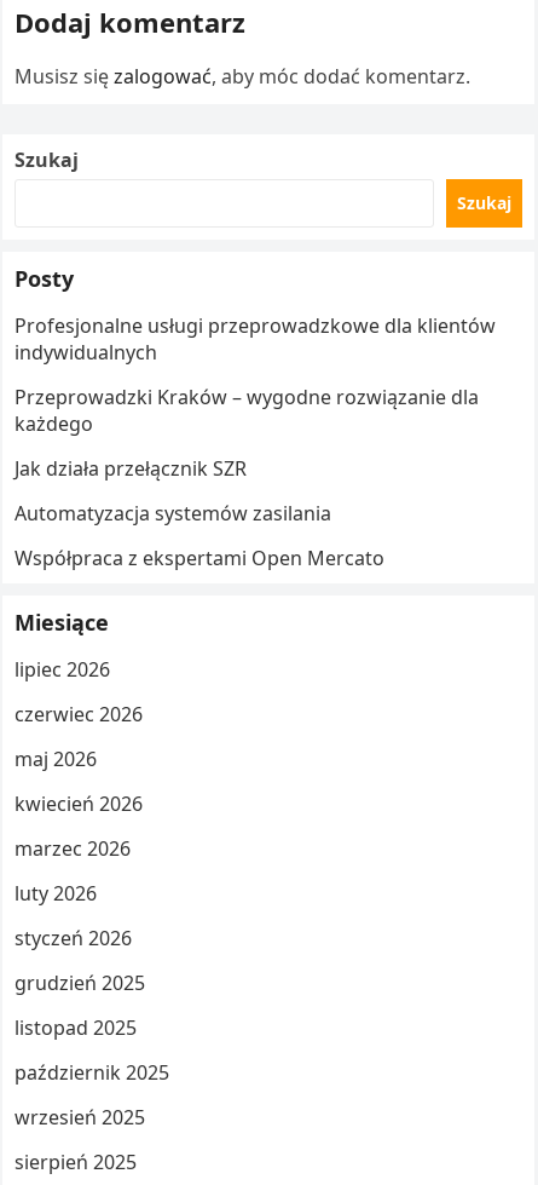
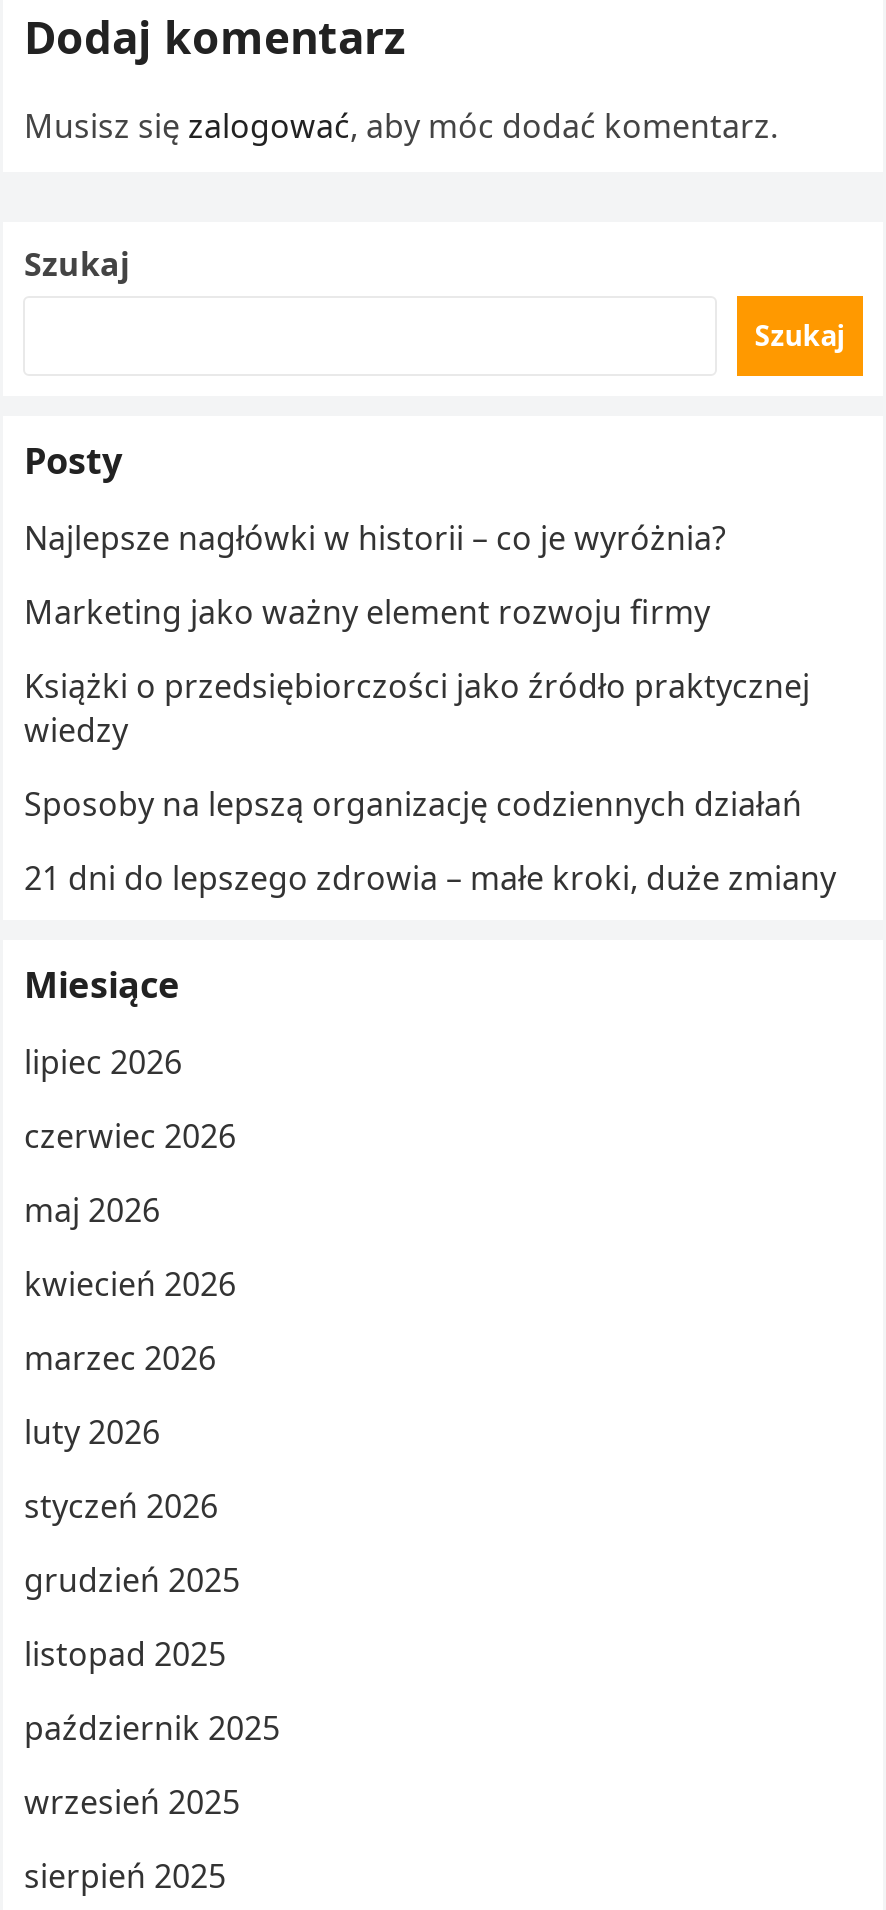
- Profesjonalne usługi przeprowadzkowe dla klientów
- indywidualnych
+ Najlepsze nagłówki w historii – co je wyróżnia?

- Przeprowadzki Kraków – wygodne rozwiązanie dla
- każdego
+ Marketing jako ważny element rozwoju firmy

- Jak działa przełącznik SZR
+ Książki o przedsiębiorczości jako źródło praktycznej
+ wiedzy

- Automatyzacja systemów zasilania
+ Sposoby na lepszą organizację codziennych działań

- Współpraca z ekspertami Open Mercato
+ 21 dni do lepszego zdrowia – małe kroki, duże zmiany
